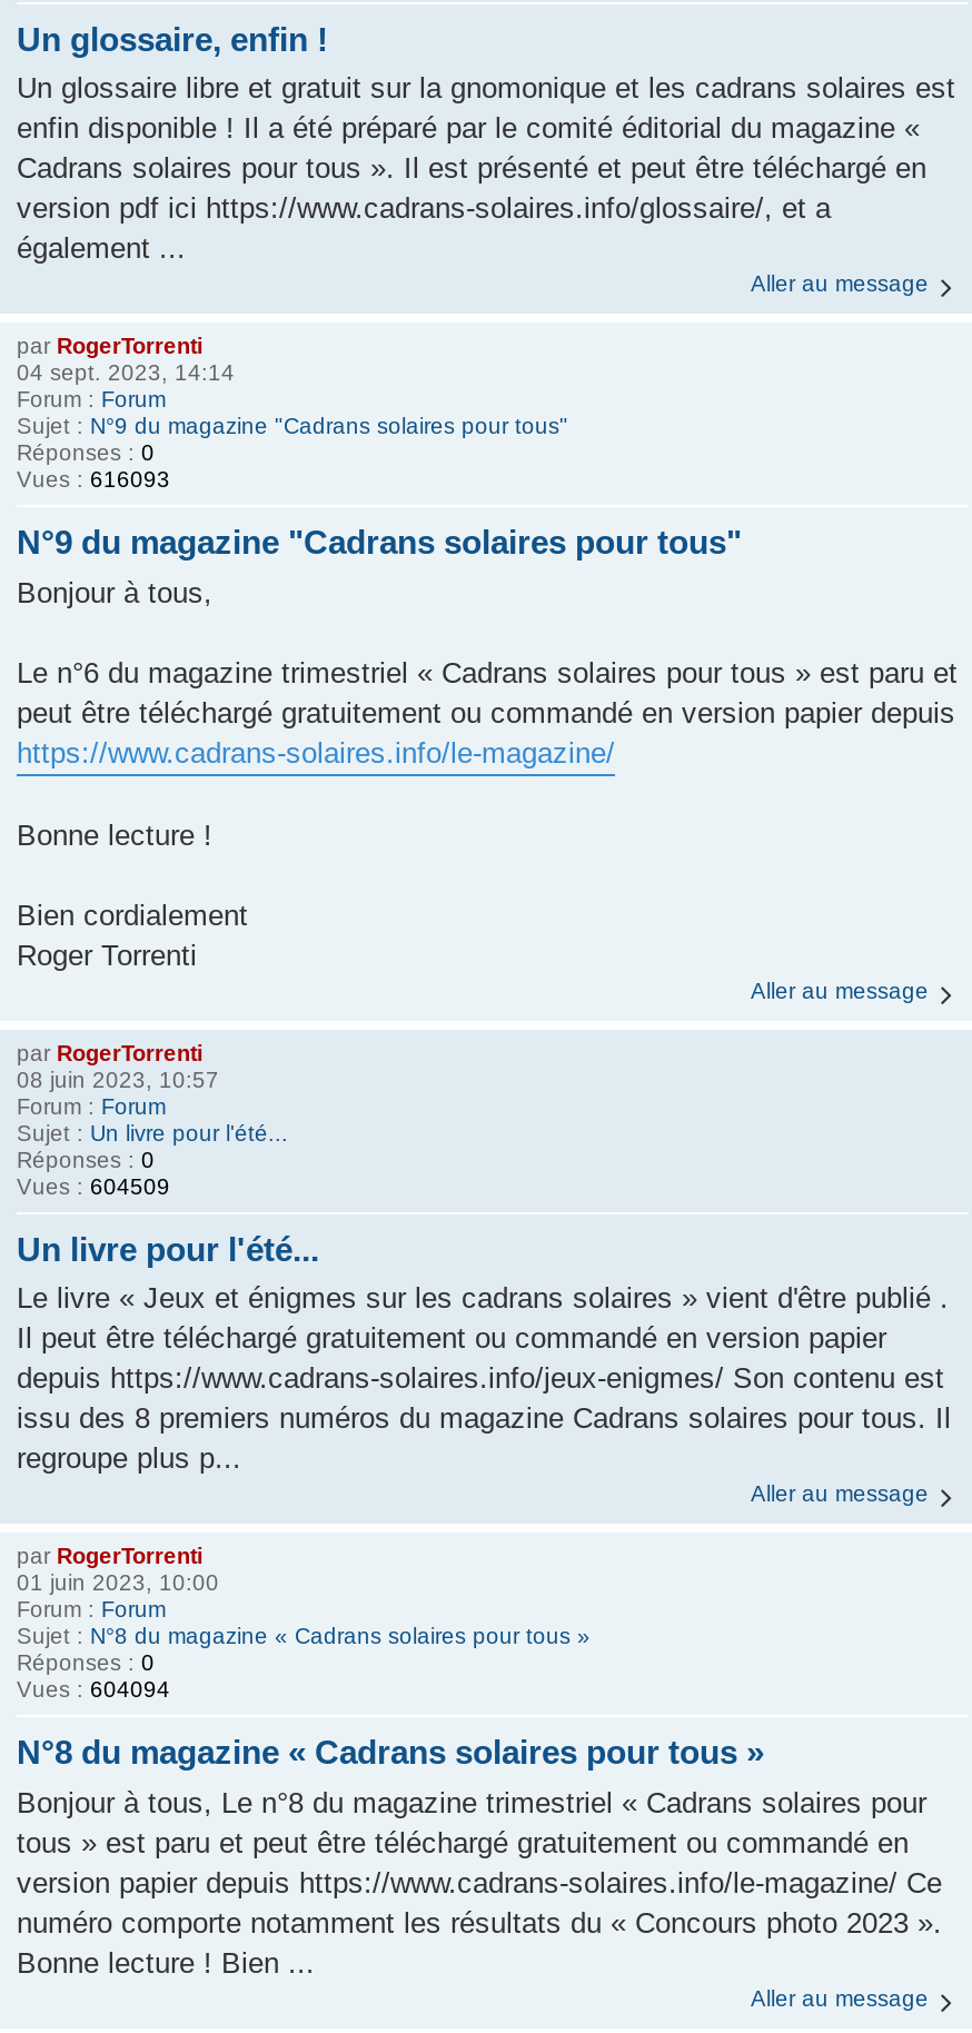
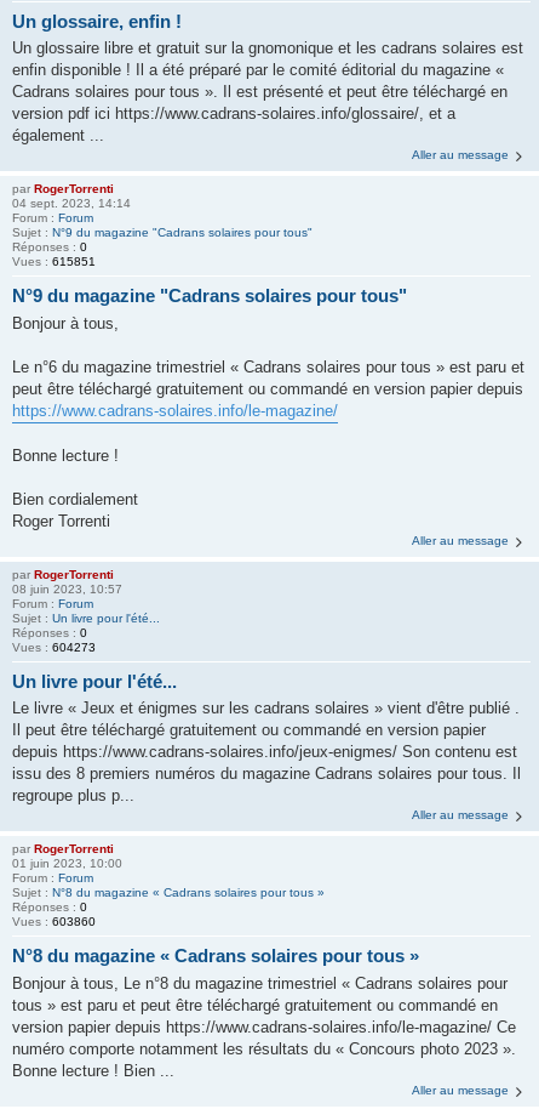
- Vues : 616093
+ Vues : 615851

- Vues : 604509
+ Vues : 604273

- Vues : 604094
+ Vues : 603860
